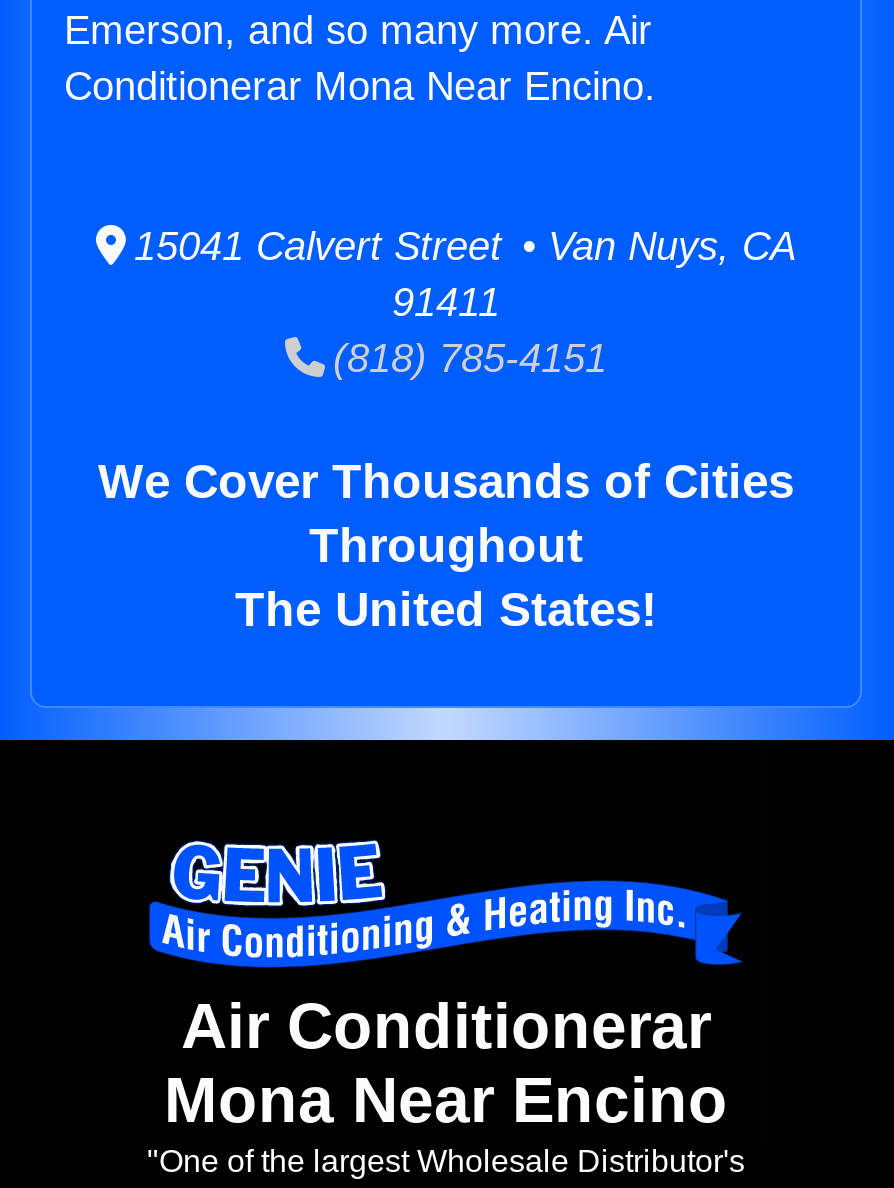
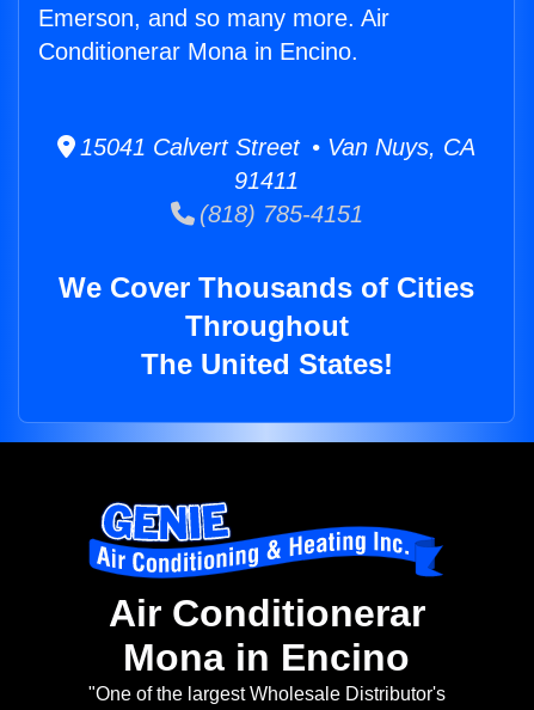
- Conditionerar Mona Near Encino.
+ Conditionerar Mona in Encino.

- Mona Near Encino
+ Mona in Encino
